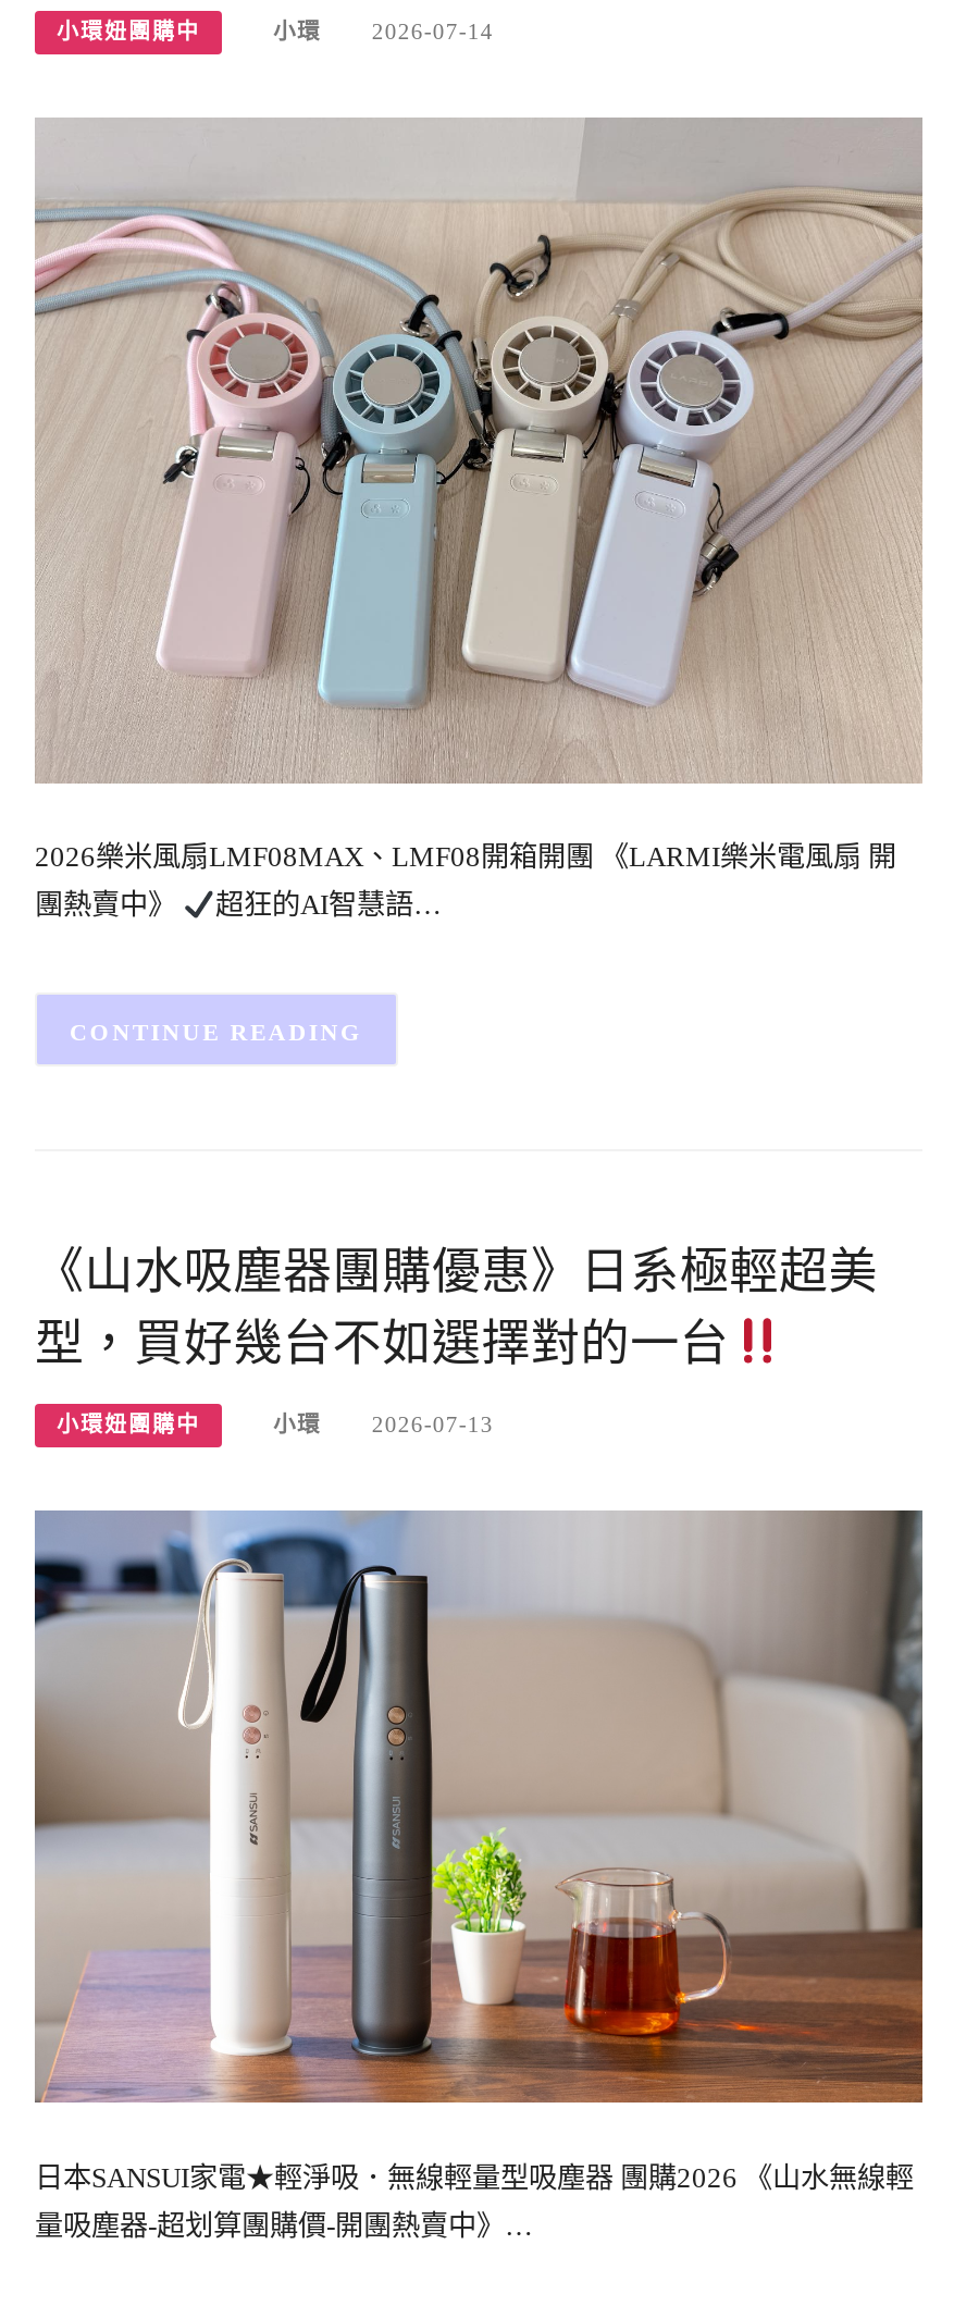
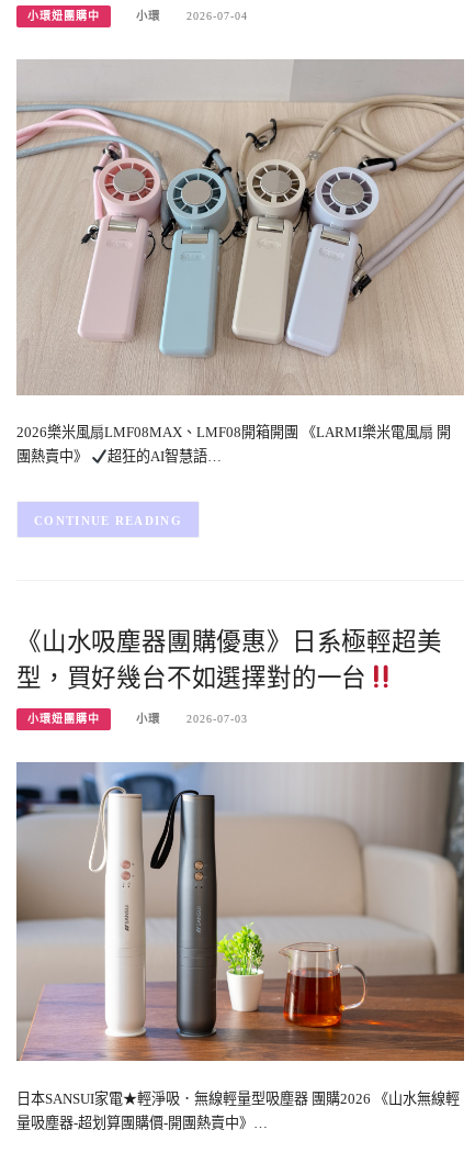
- 2026-07-14
+ 2026-07-04

- 2026-07-13
+ 2026-07-03
